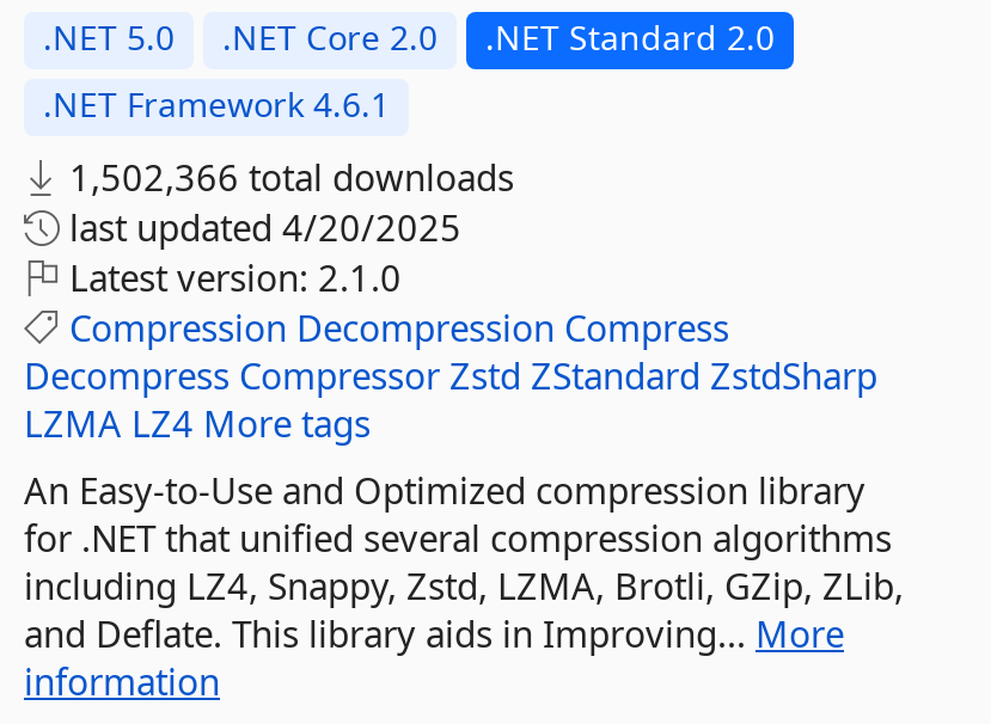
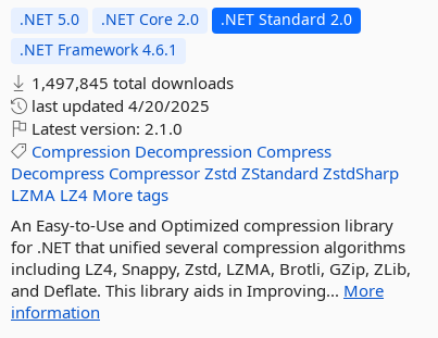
- 1,502,366 total downloads
+ 1,497,845 total downloads
